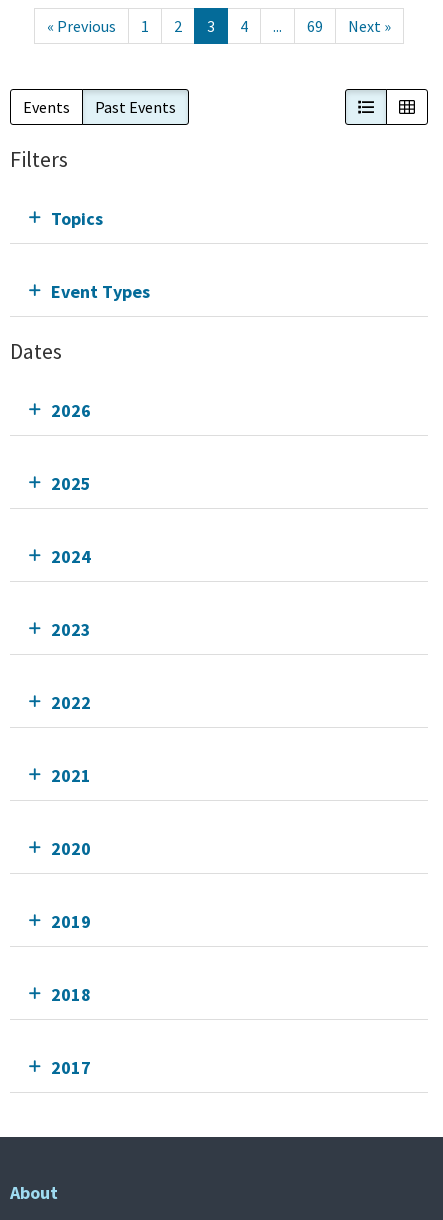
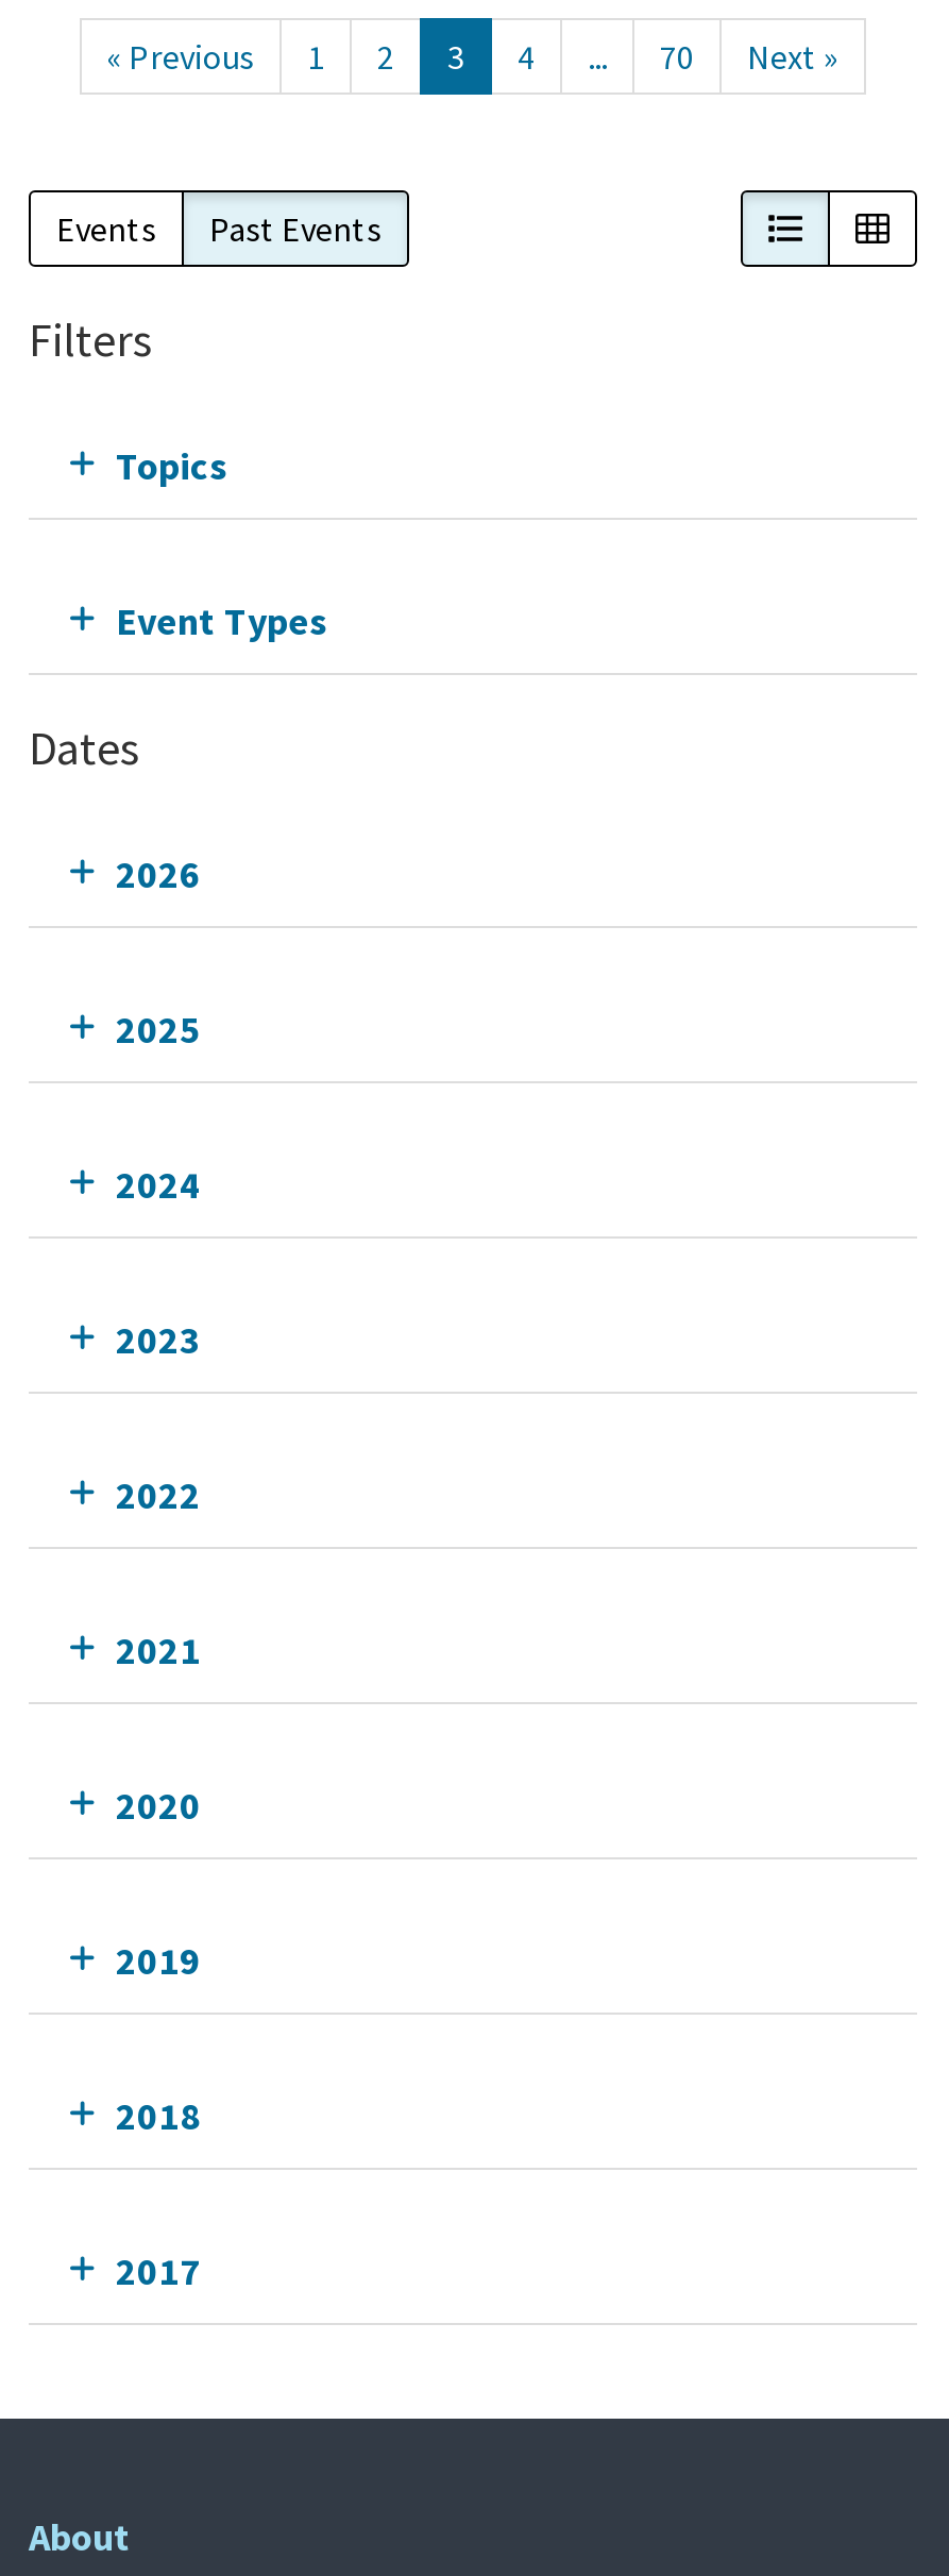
- 69
+ 70
